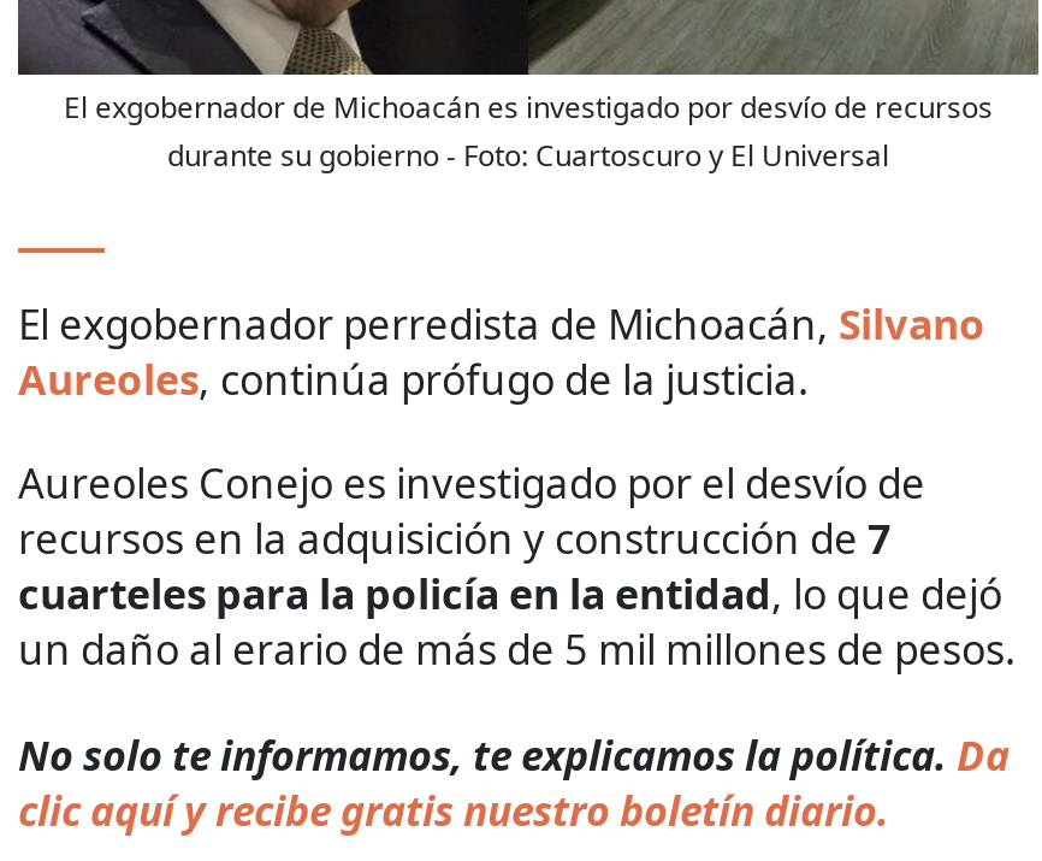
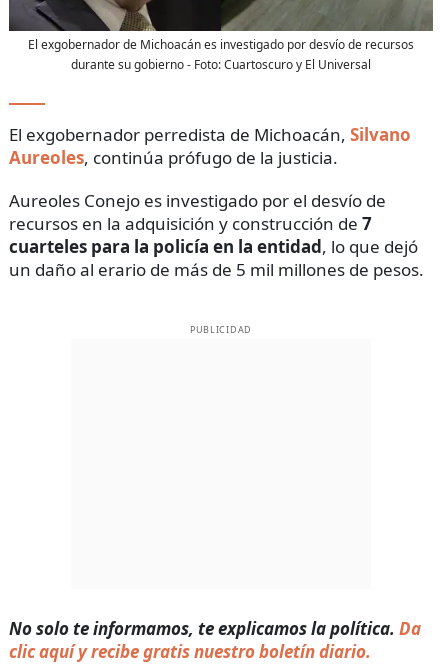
+ PUBLICIDAD
